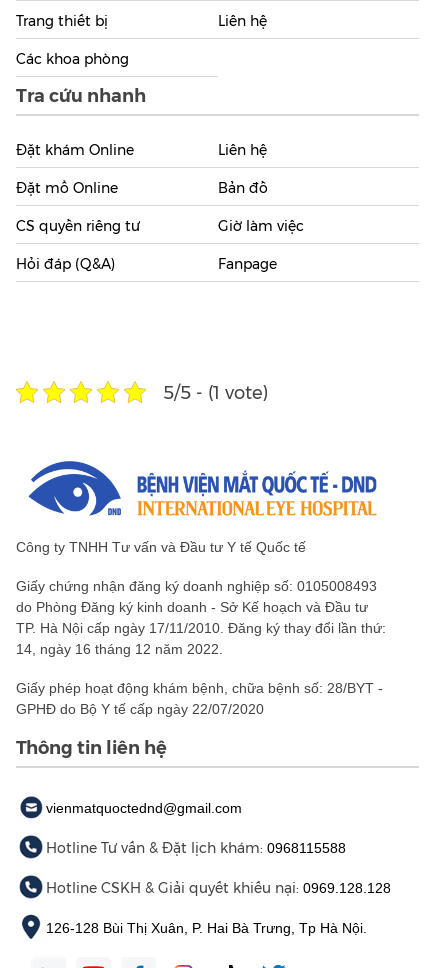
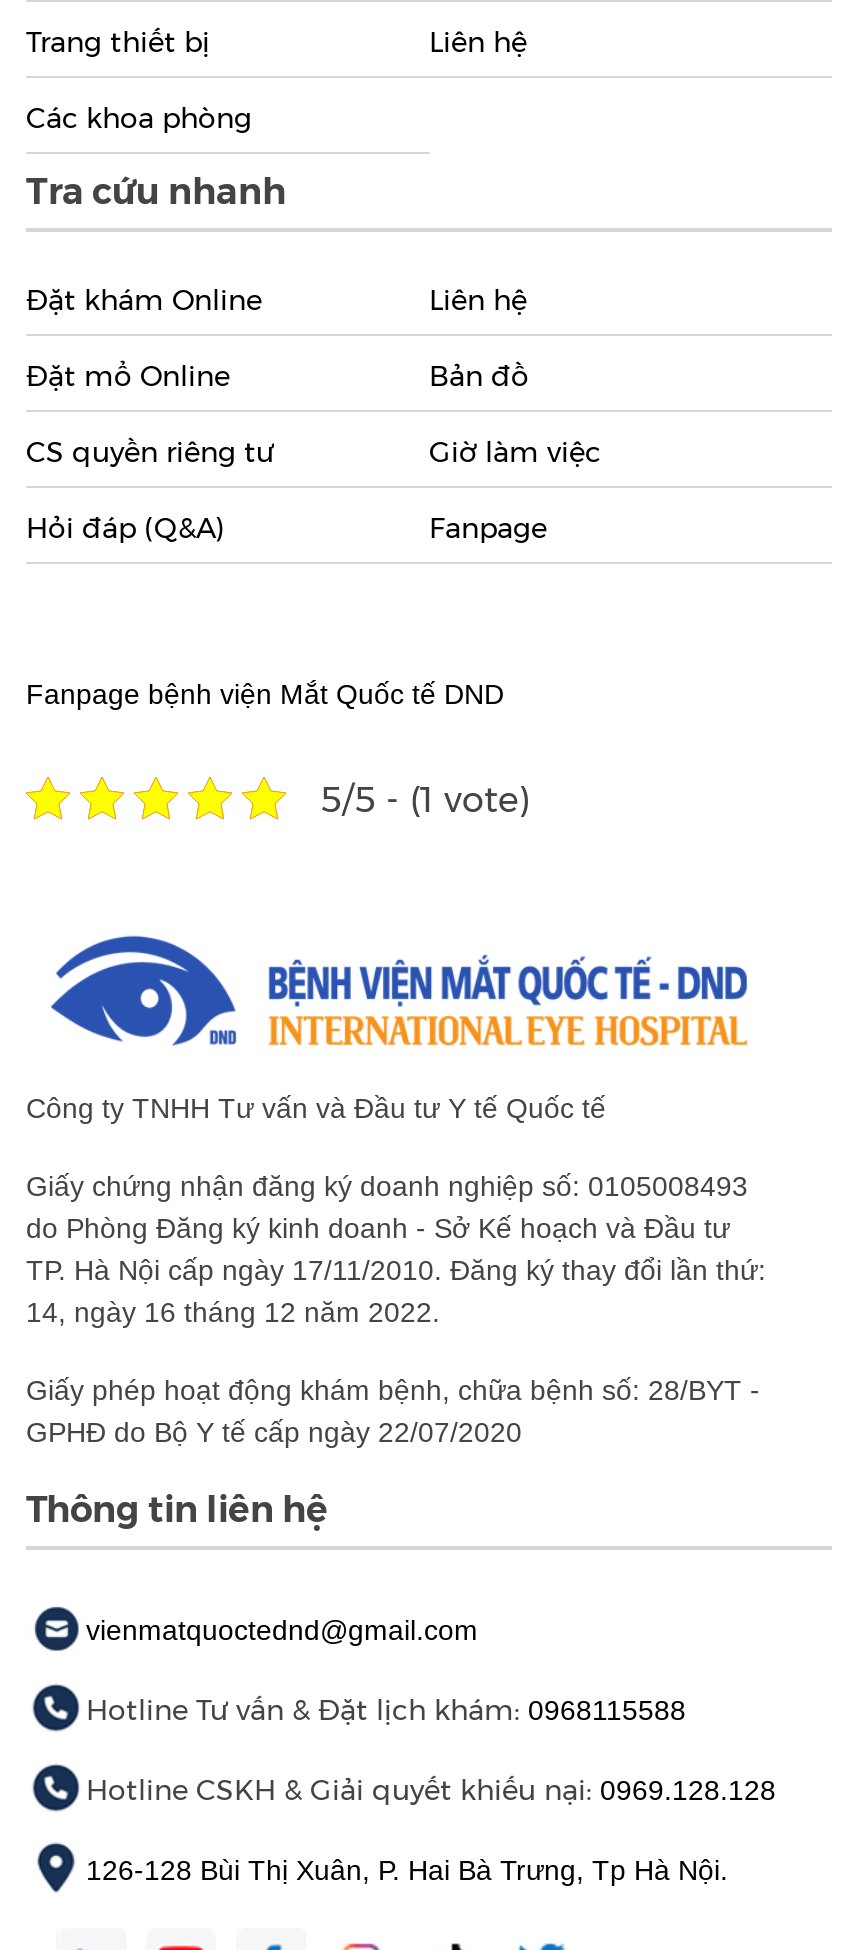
+ Fanpage bệnh viện Mắt Quốc tế DND
